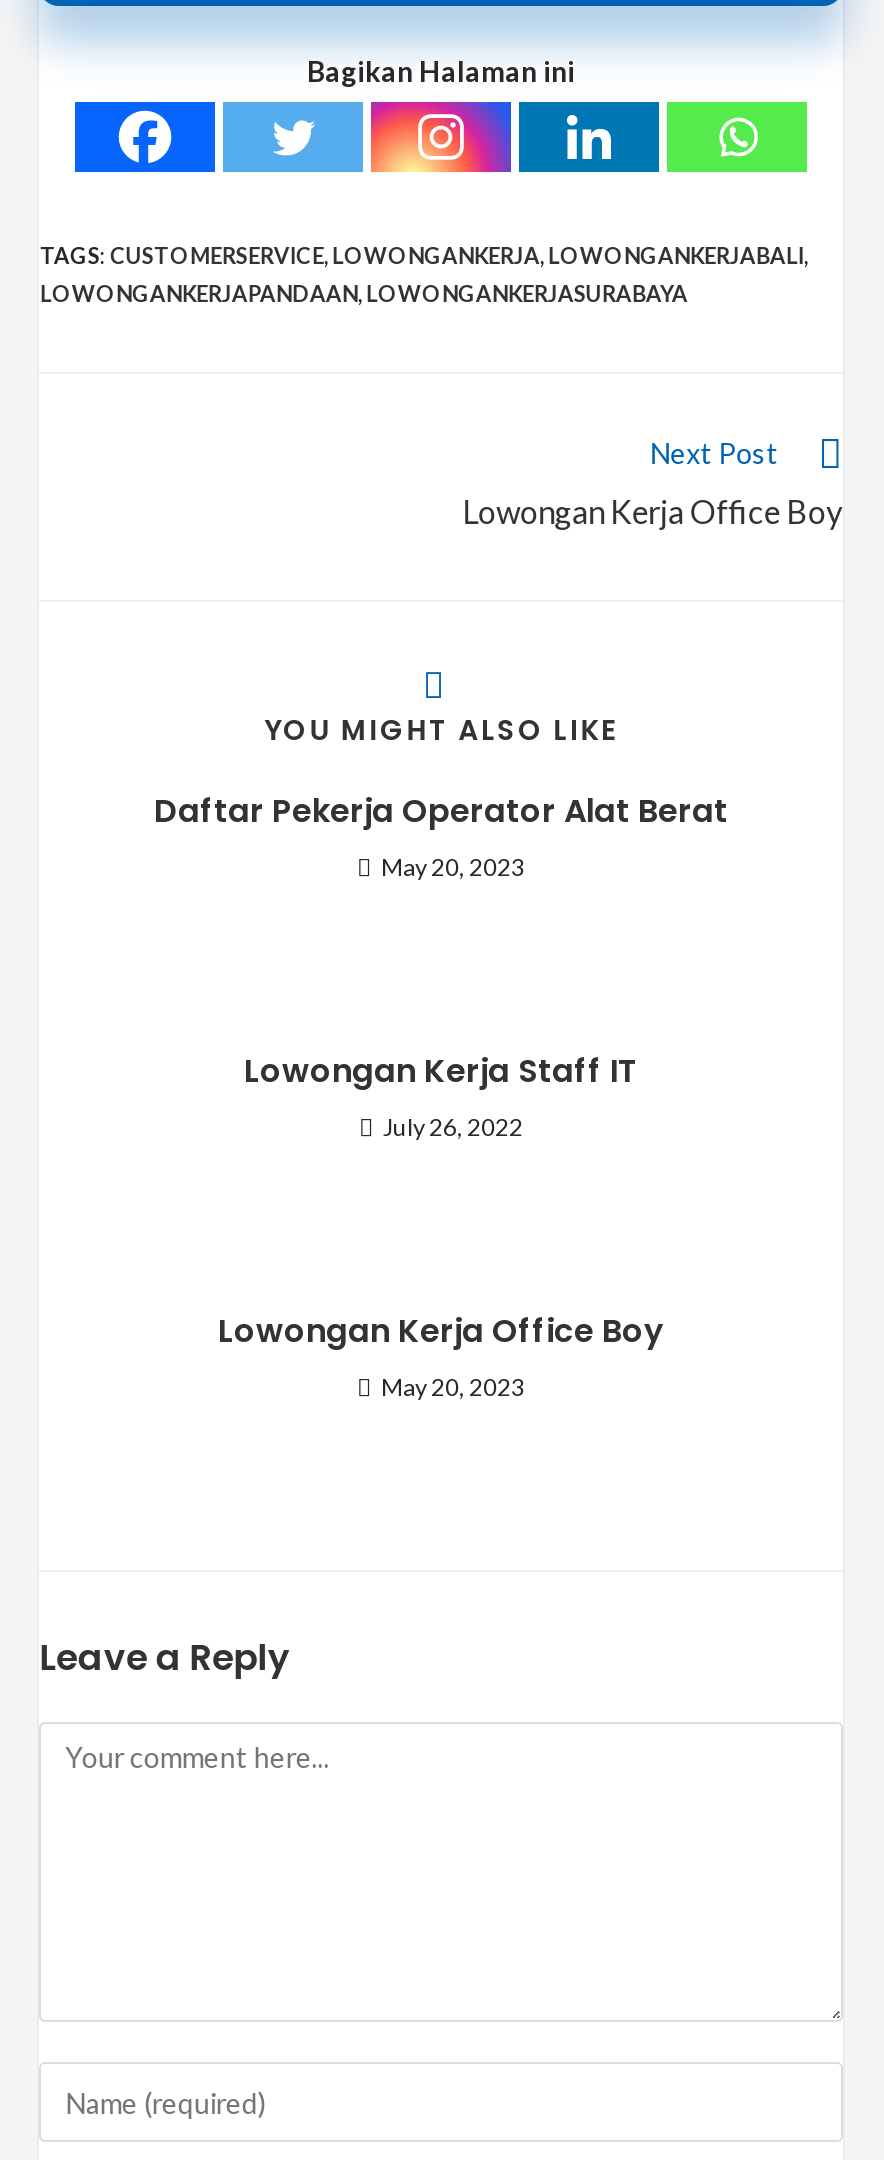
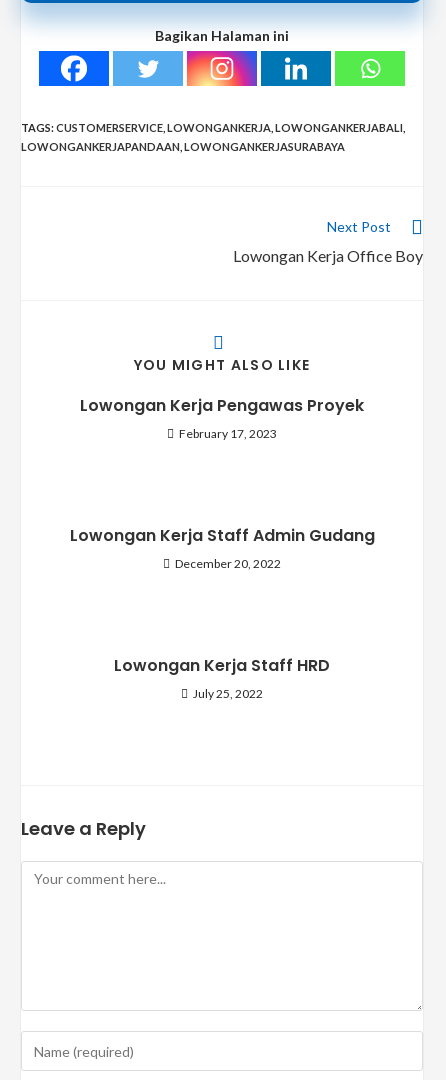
- Daftar Pekerja Operator Alat Berat
- May 20, 2023
+ Lowongan Kerja Pengawas Proyek
+ February 17, 2023

- Lowongan Kerja Staff IT
- July 26, 2022
+ Lowongan Kerja Staff Admin Gudang
+ December 20, 2022

- Lowongan Kerja Office Boy
- May 20, 2023
+ Lowongan Kerja Staff HRD
+ July 25, 2022
